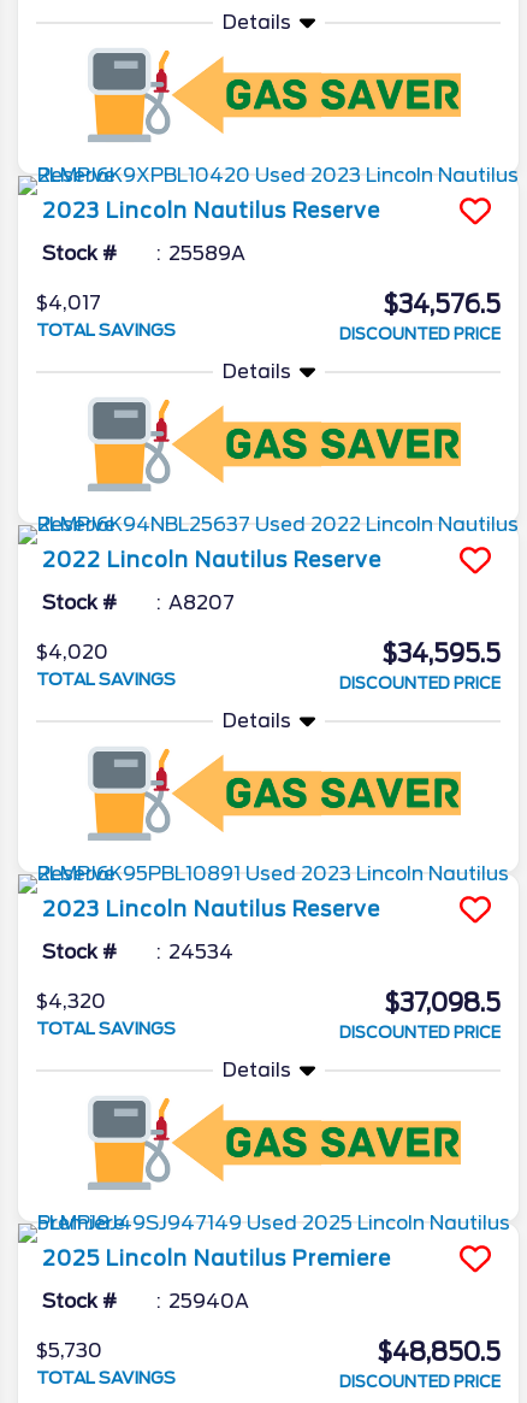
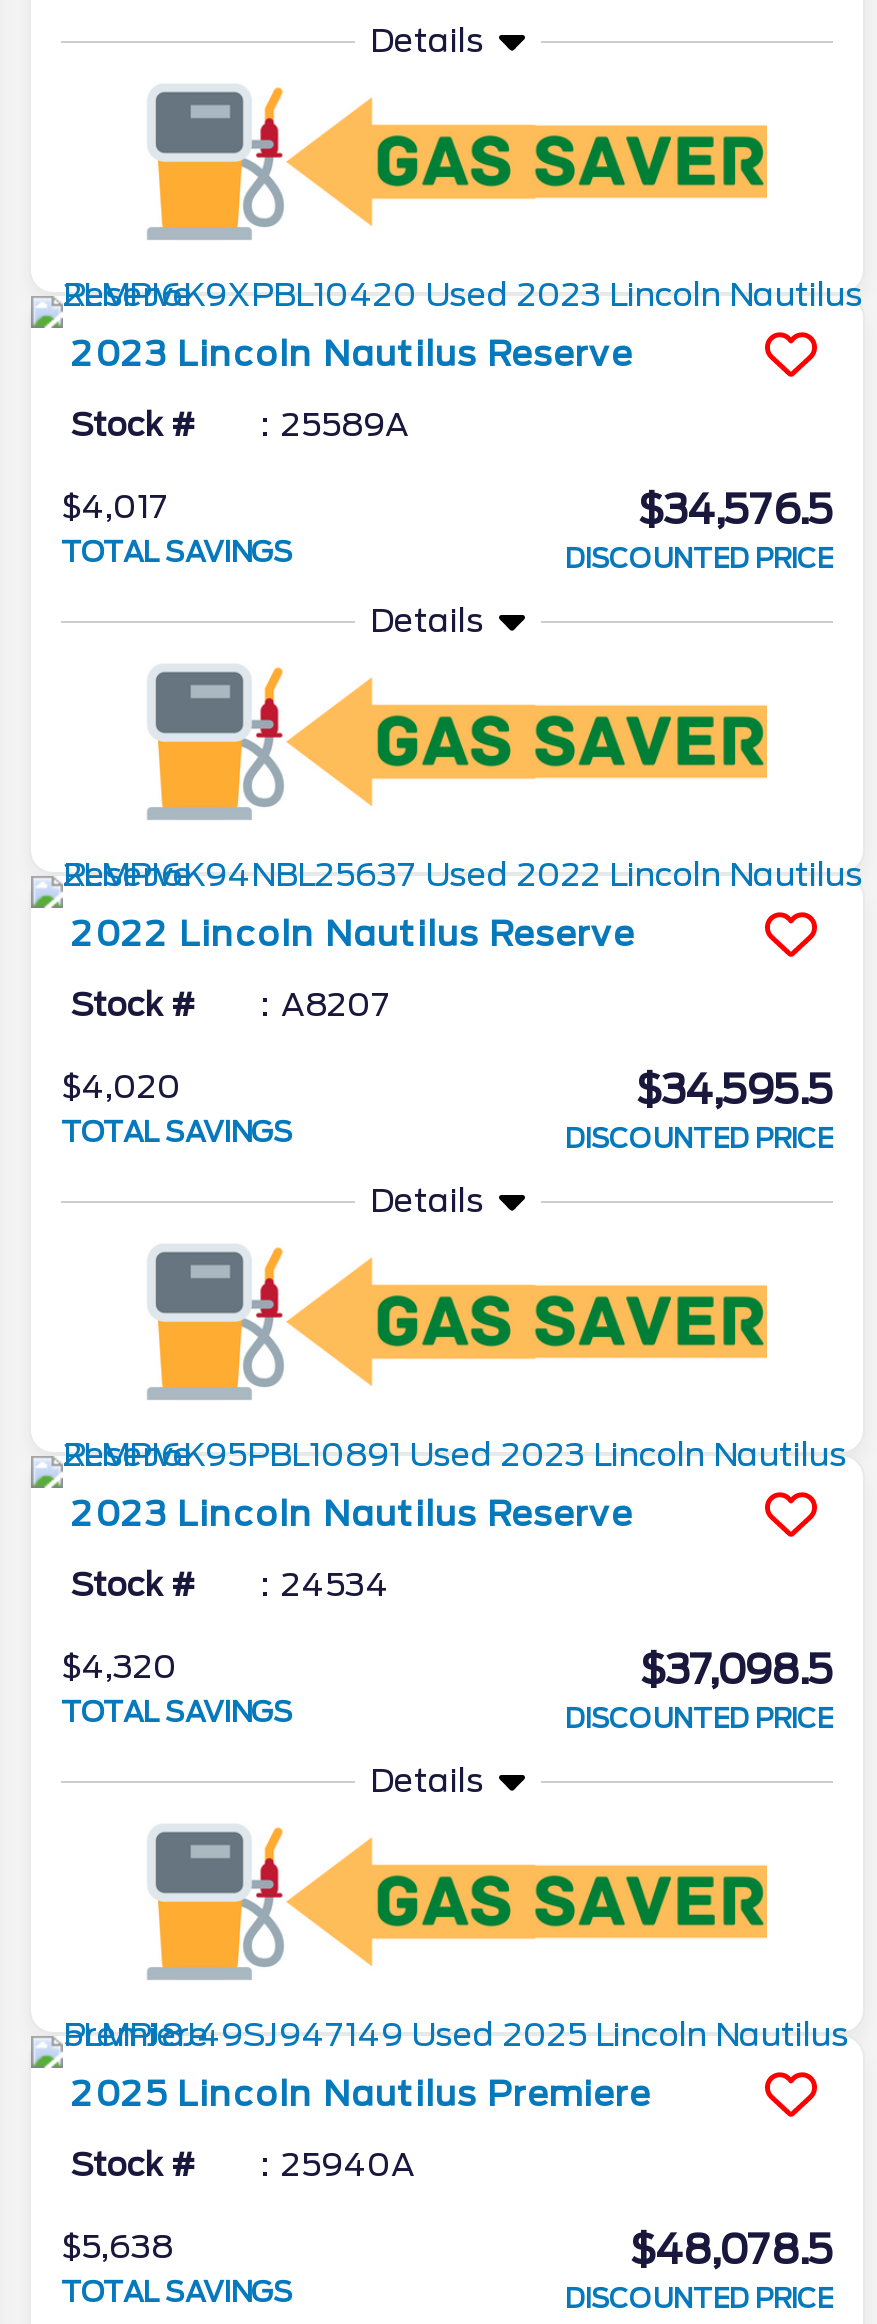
- $5,730
+ $5,638

- $48,850.5
+ $48,078.5
